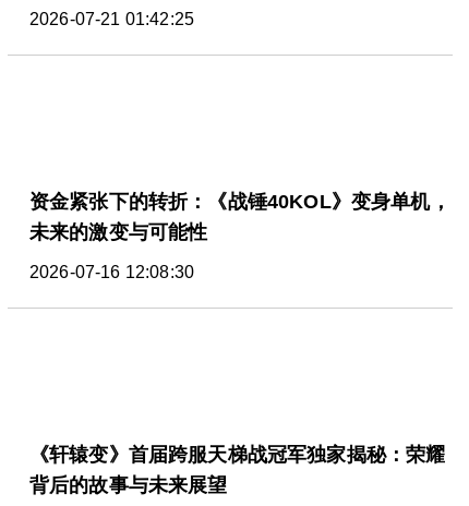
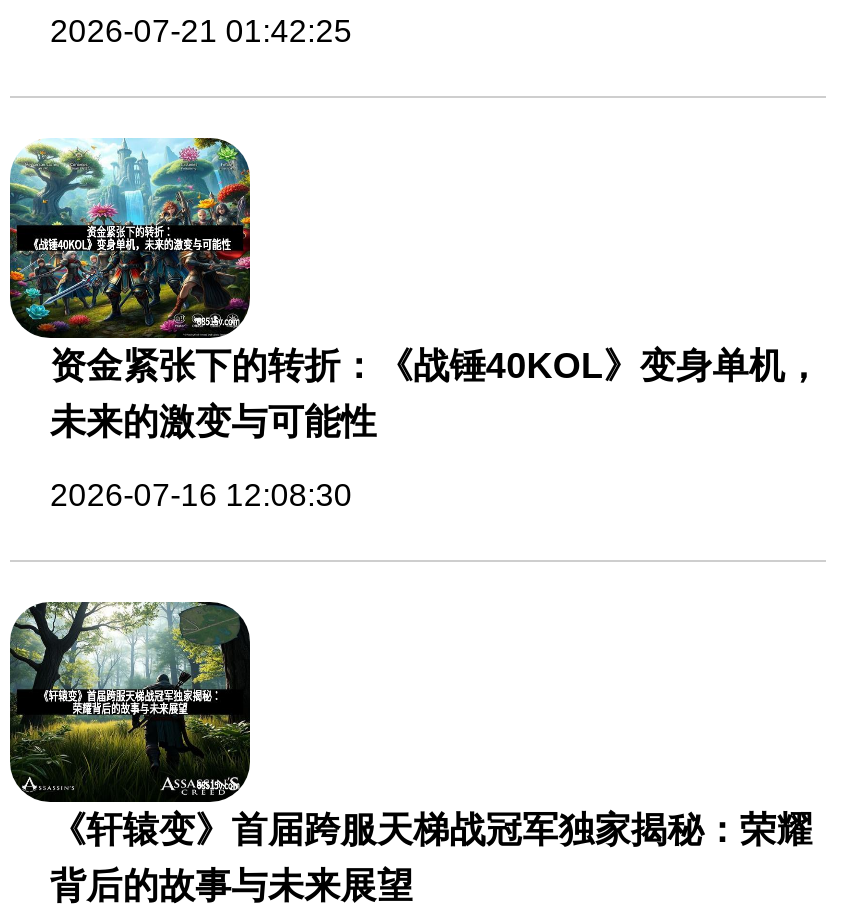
+ [image]

+ [image]
